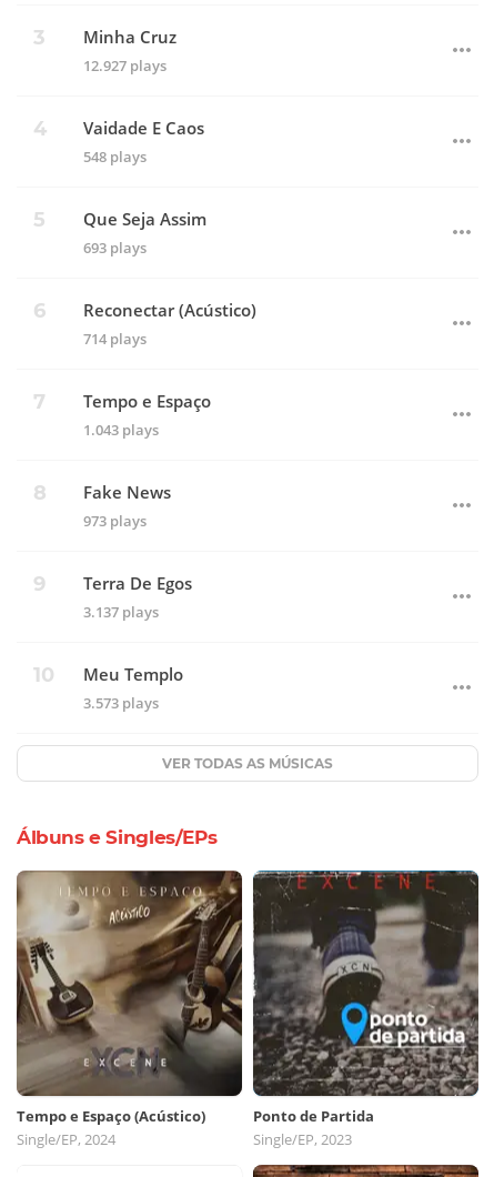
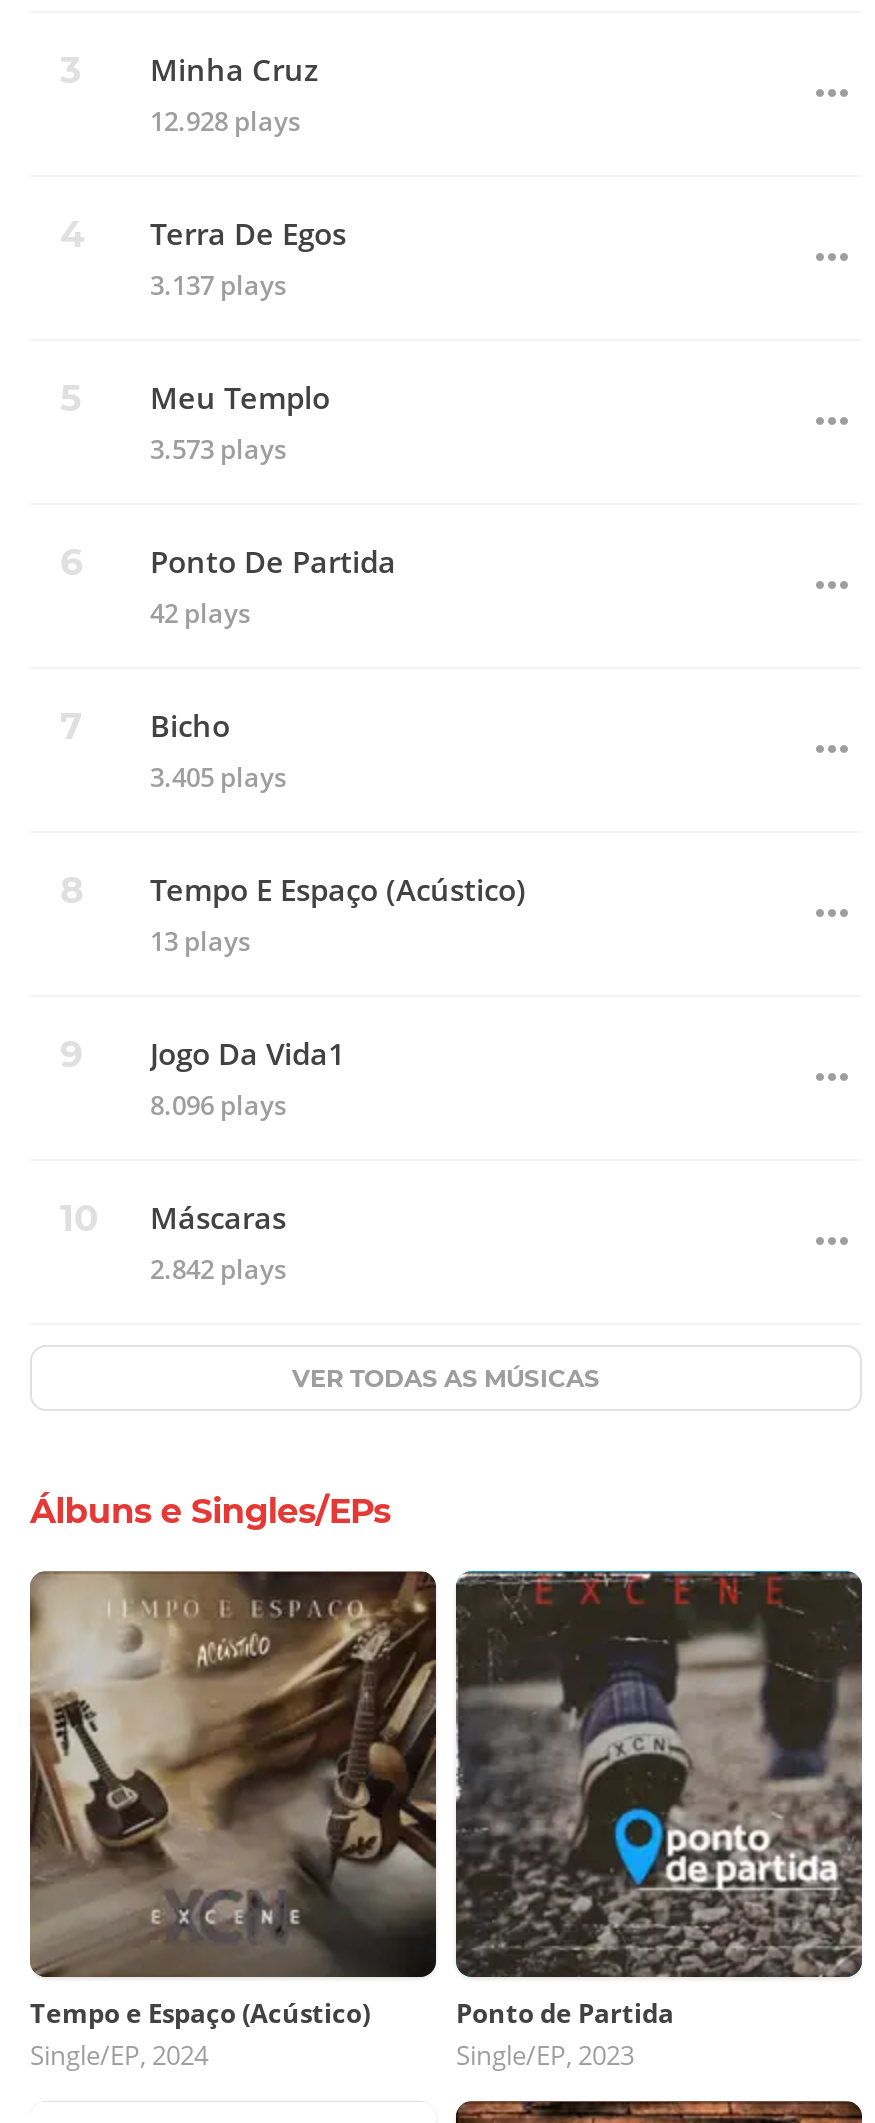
- 12.927 plays
- Vaidade E Caos
- 548 plays
- Que Seja Assim
- 693 plays
- Reconectar (Acústico)
- 714 plays
- Tempo e Espaço
- 1.043 plays
- Fake News
- 973 plays
+ 12.928 plays

moved up: Terra De Egos | 3.137 plays | Meu Templo | 3.573 plays

+ Ponto De Partida
+ 42 plays
+ Bicho
+ 3.405 plays
+ Tempo E Espaço (Acústico)
+ 13 plays
+ Jogo Da Vida1
+ 8.096 plays
+ Máscaras
+ 2.842 plays
